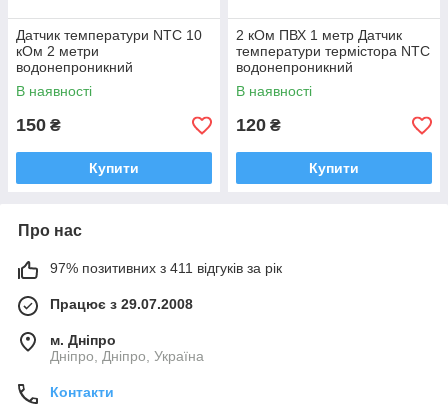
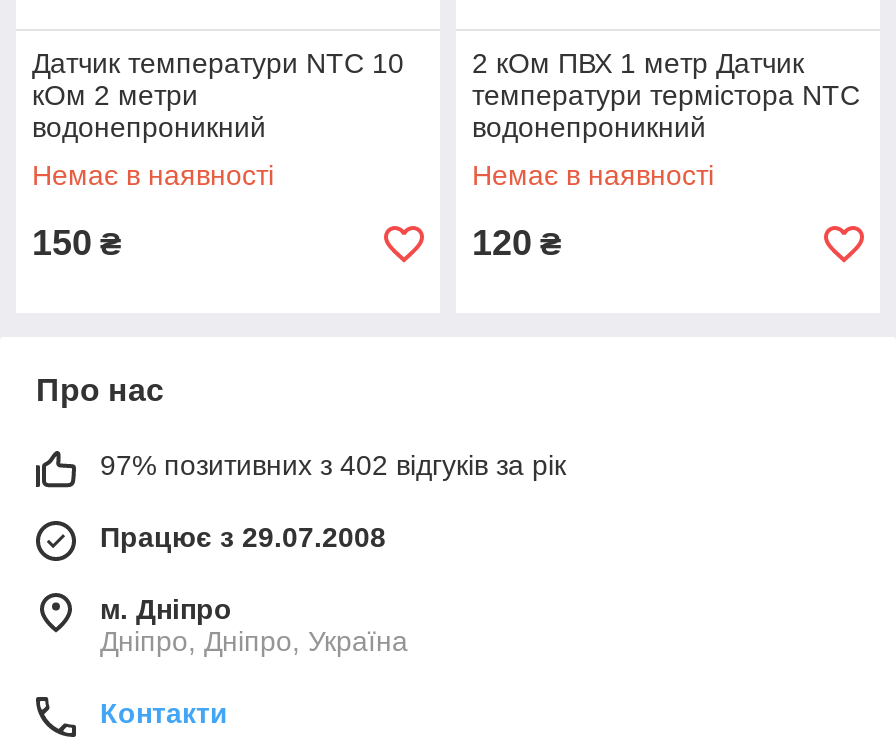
- В наявності
+ Немає в наявності

- В наявності
+ Немає в наявності

- Купити

- Купити

- 97% позитивних з 411 відгуків за рік
+ 97% позитивних з 402 відгуків за рік
